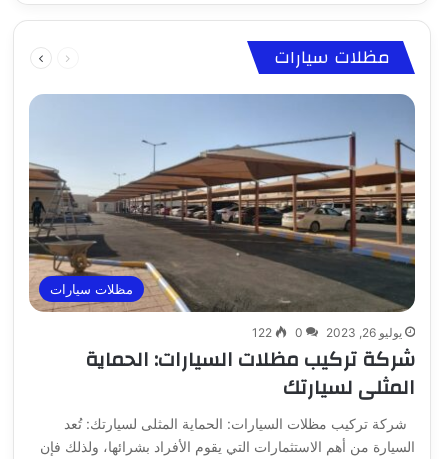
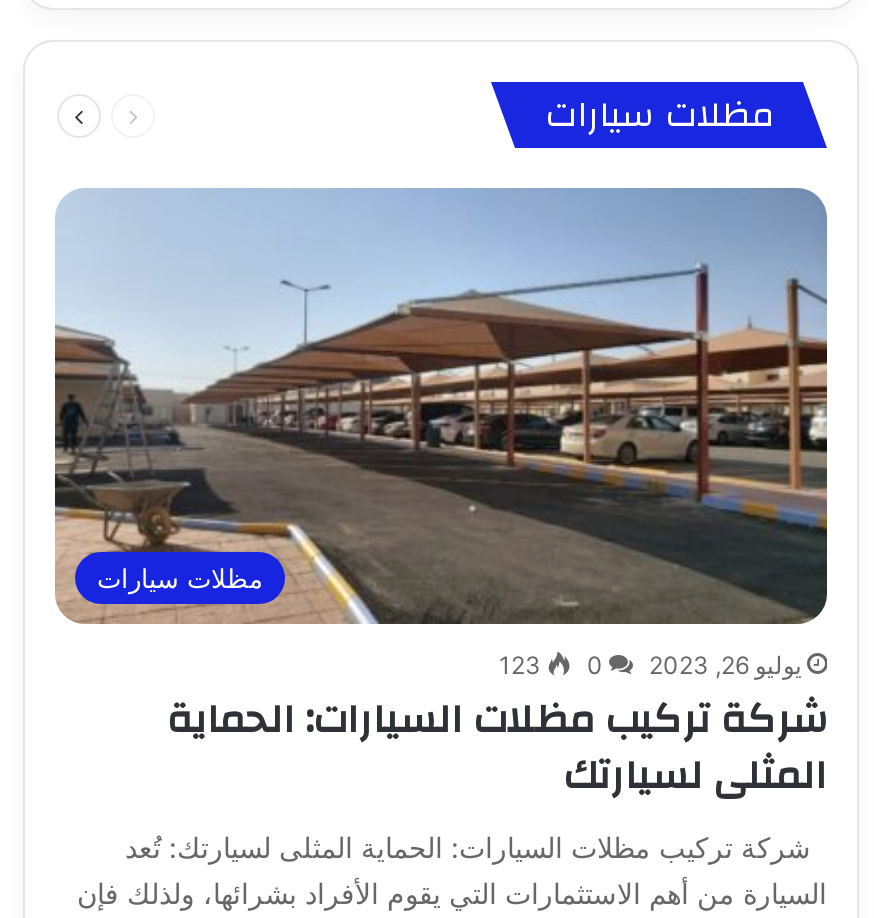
- 122 0
+ 123 0
